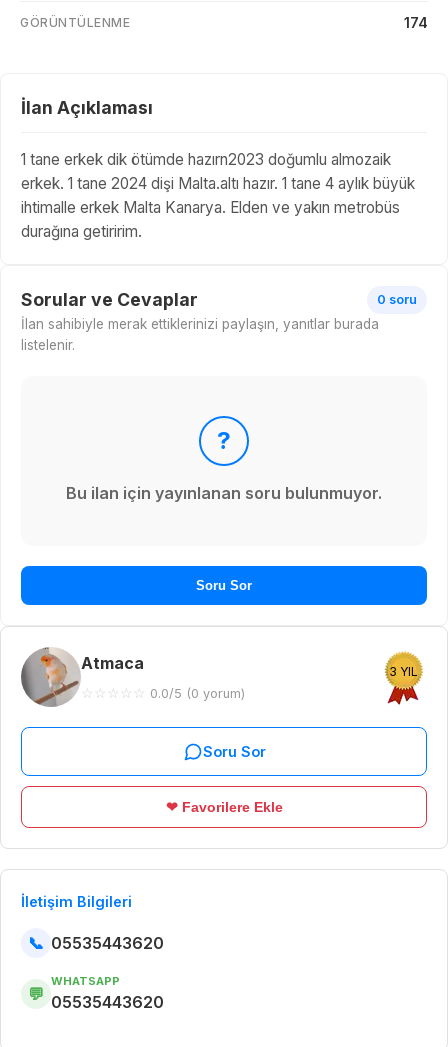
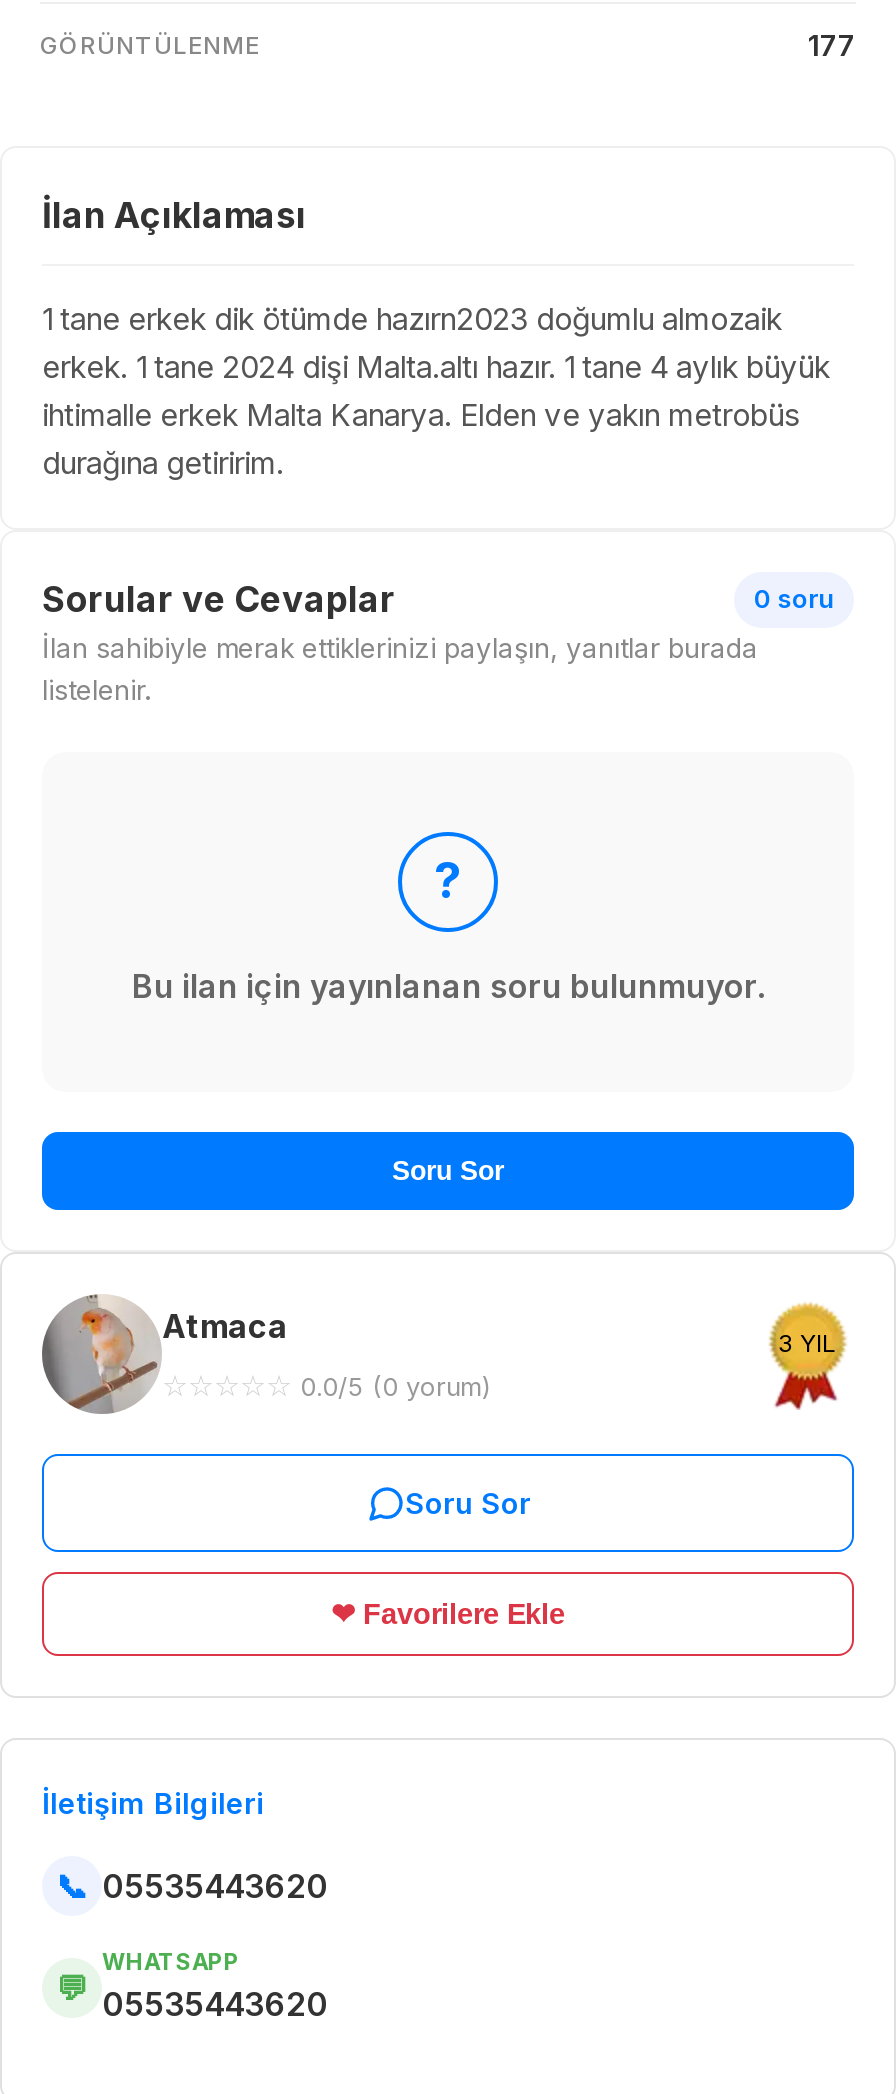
- 174
+ 177
